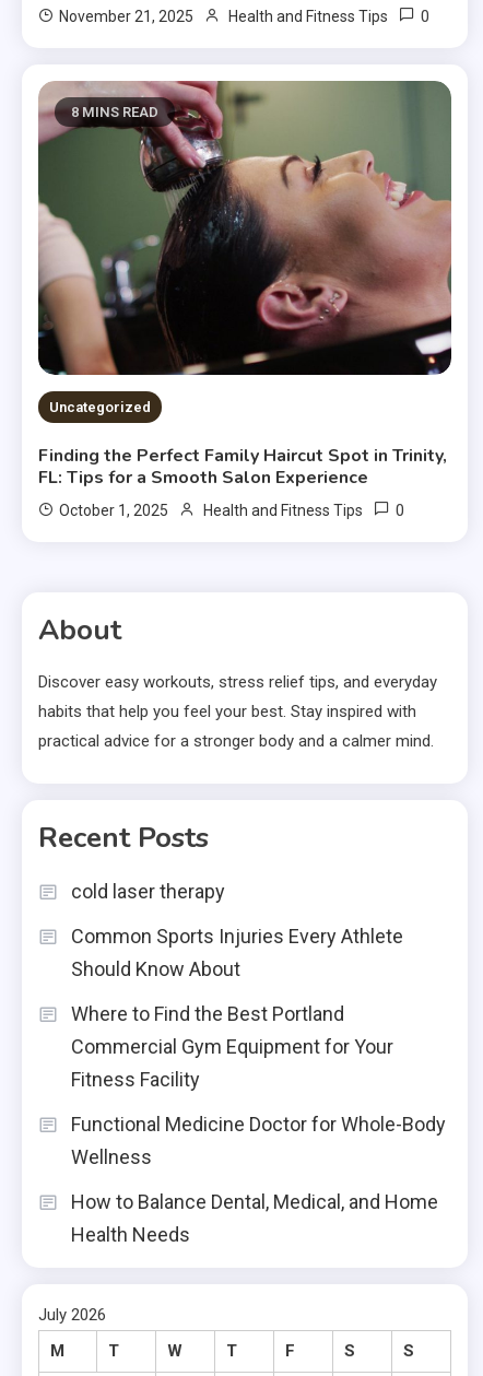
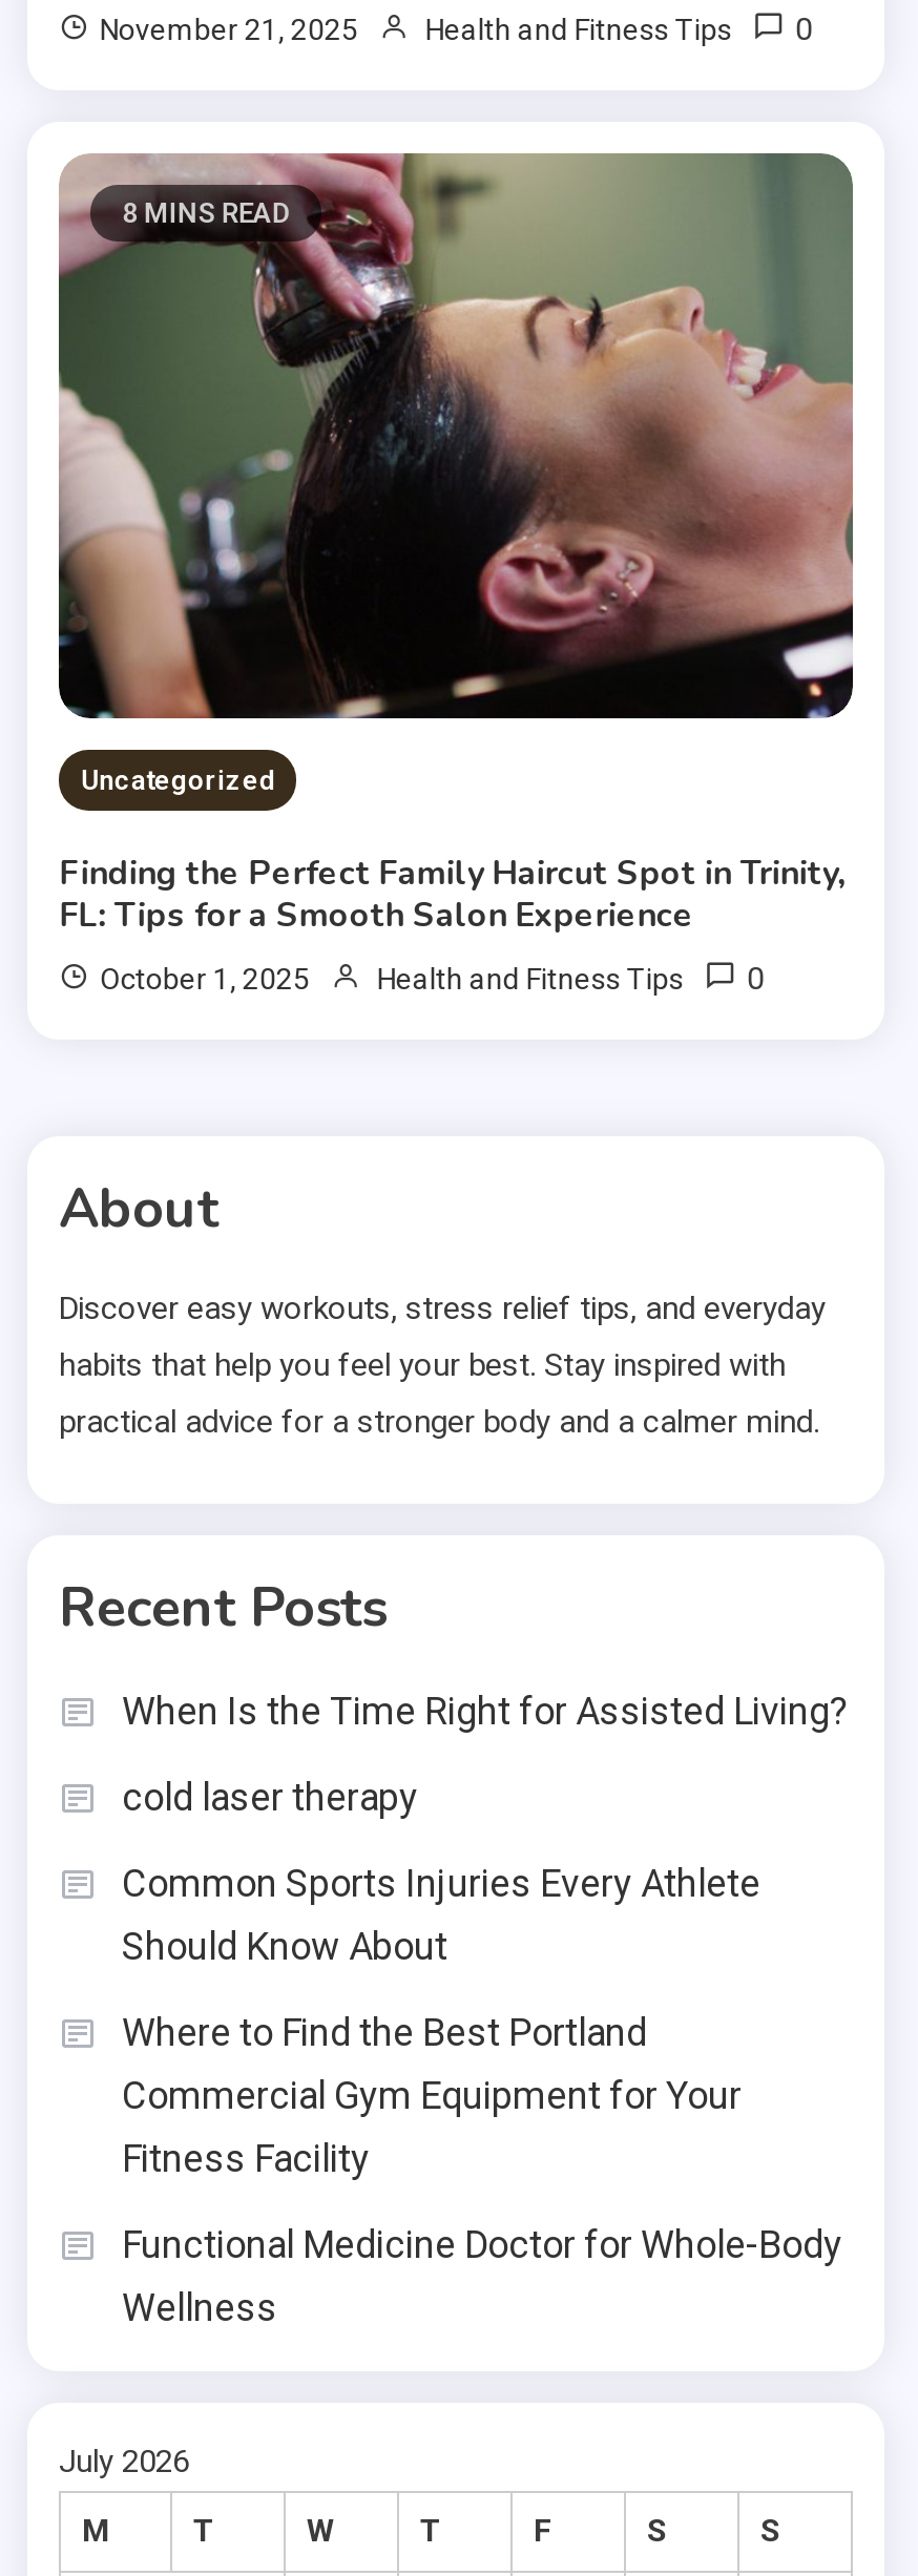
+ When Is the Time Right for Assisted Living?

moved down: cold laser therapy | Common Sports Injuries Every Athlete | Should Know About | Where to Find the Best Portland | Commercial Gym Equipment for Your | Fitness Facility | Functional Medicine Doctor for Whole-Body | Wellness

- How to Balance Dental, Medical, and Home
- Health Needs
